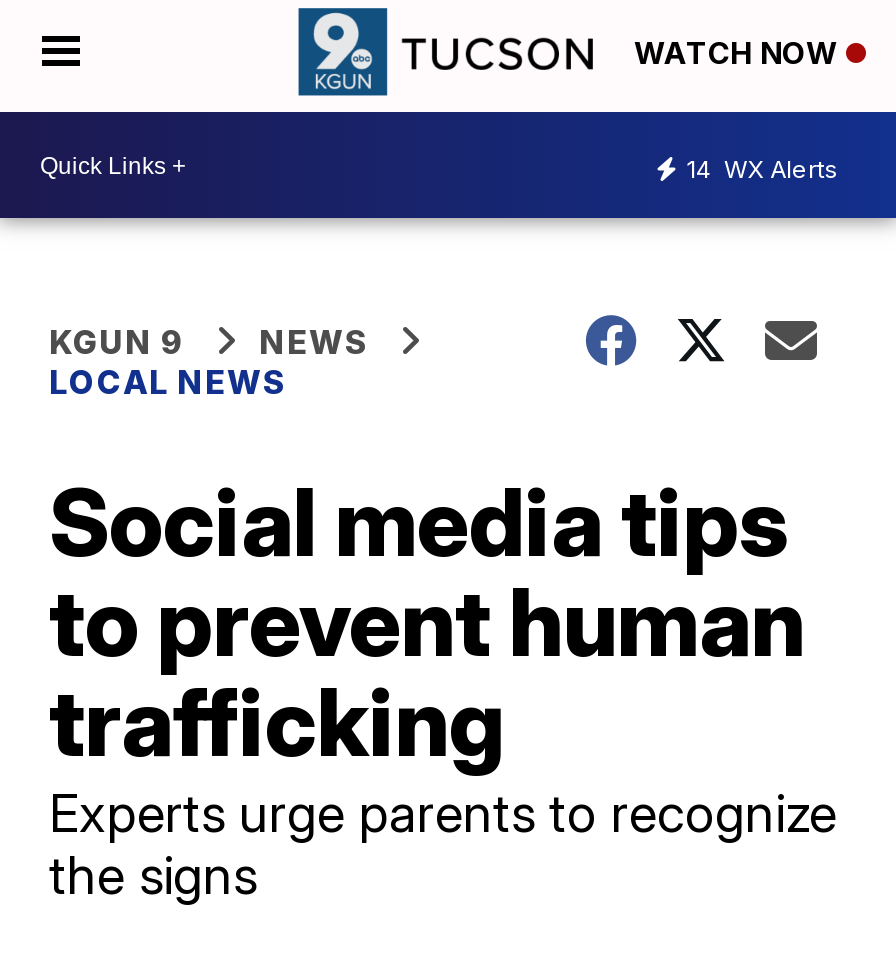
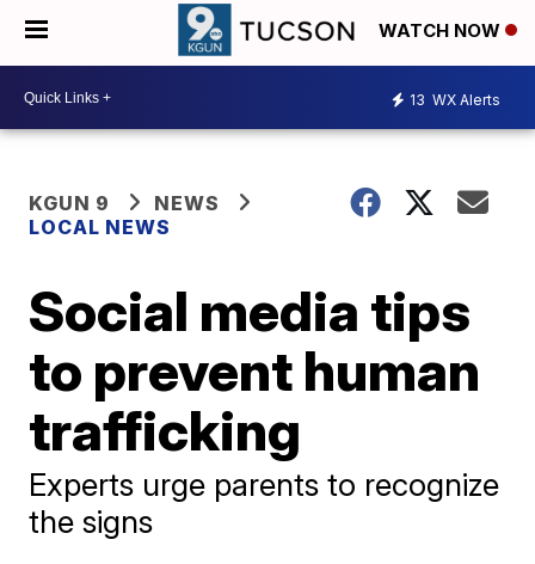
- 14 WX Alerts
+ 13 WX Alerts
